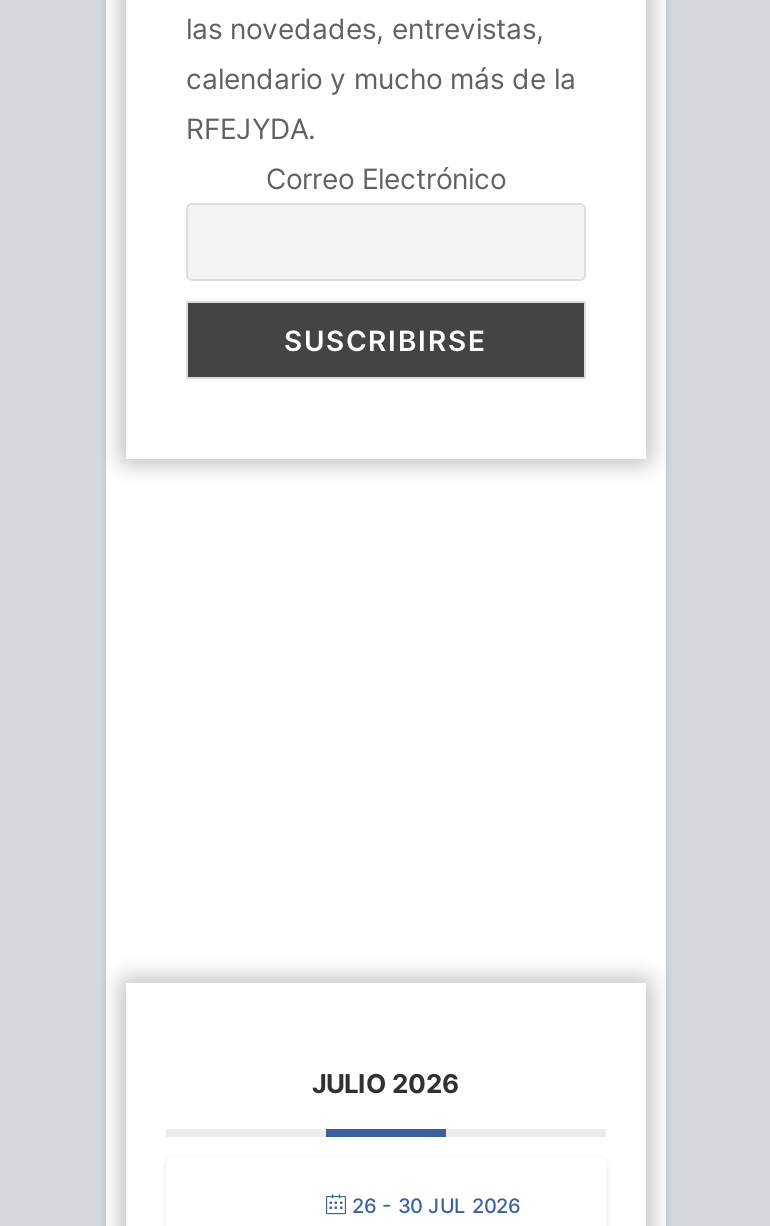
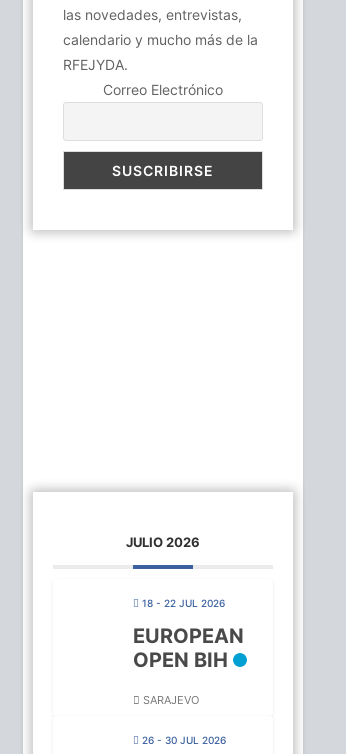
+ 18 - 22 JUL 2026
+ EUROPEAN
+ OPEN BIH
+ SARAJEVO
